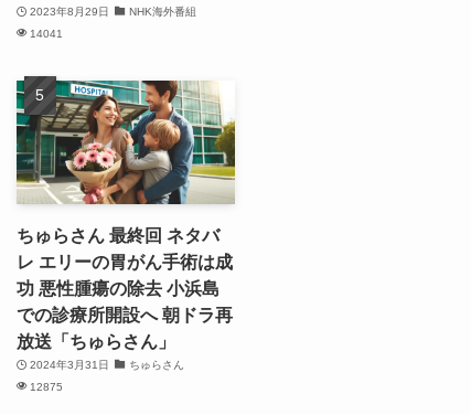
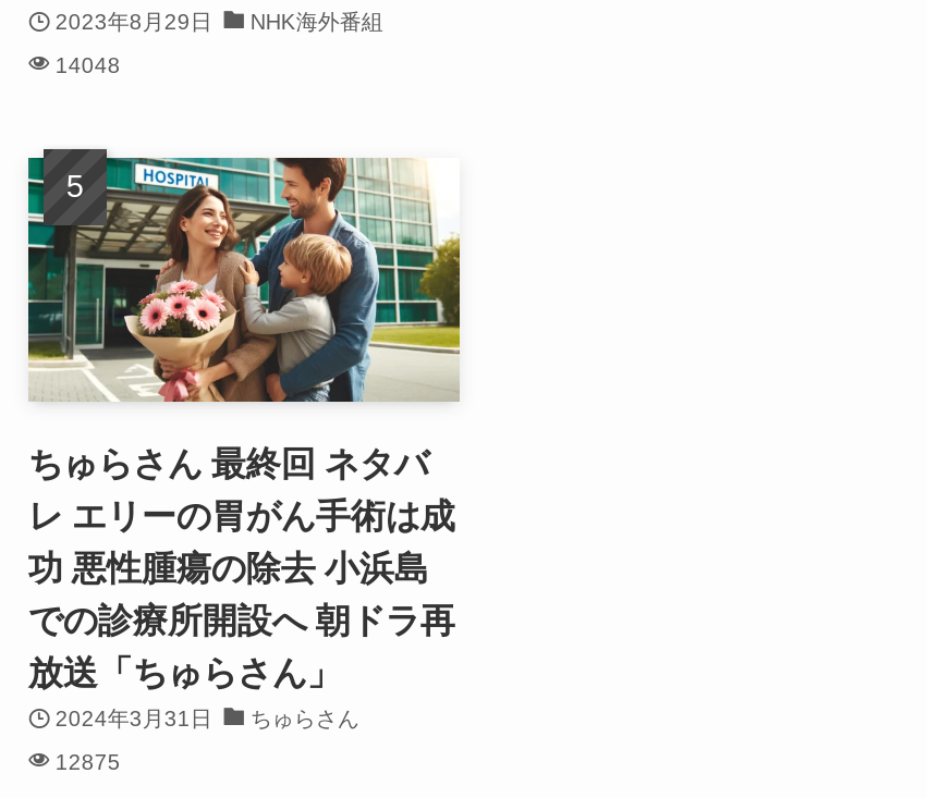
- 14041
+ 14048
